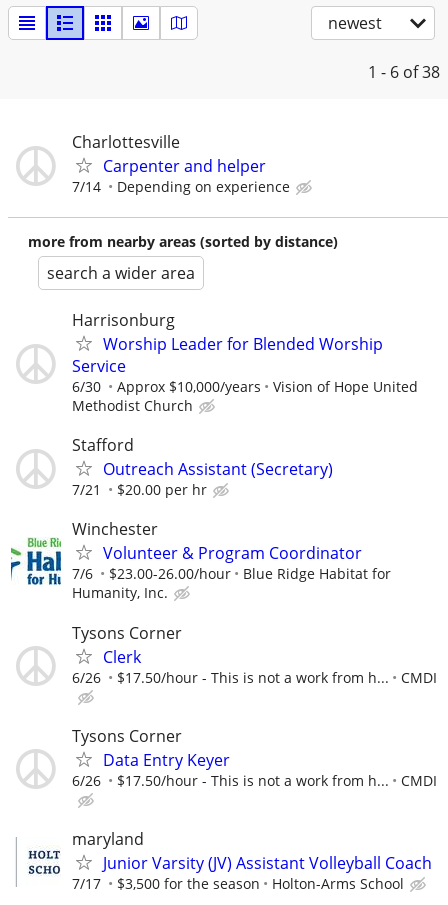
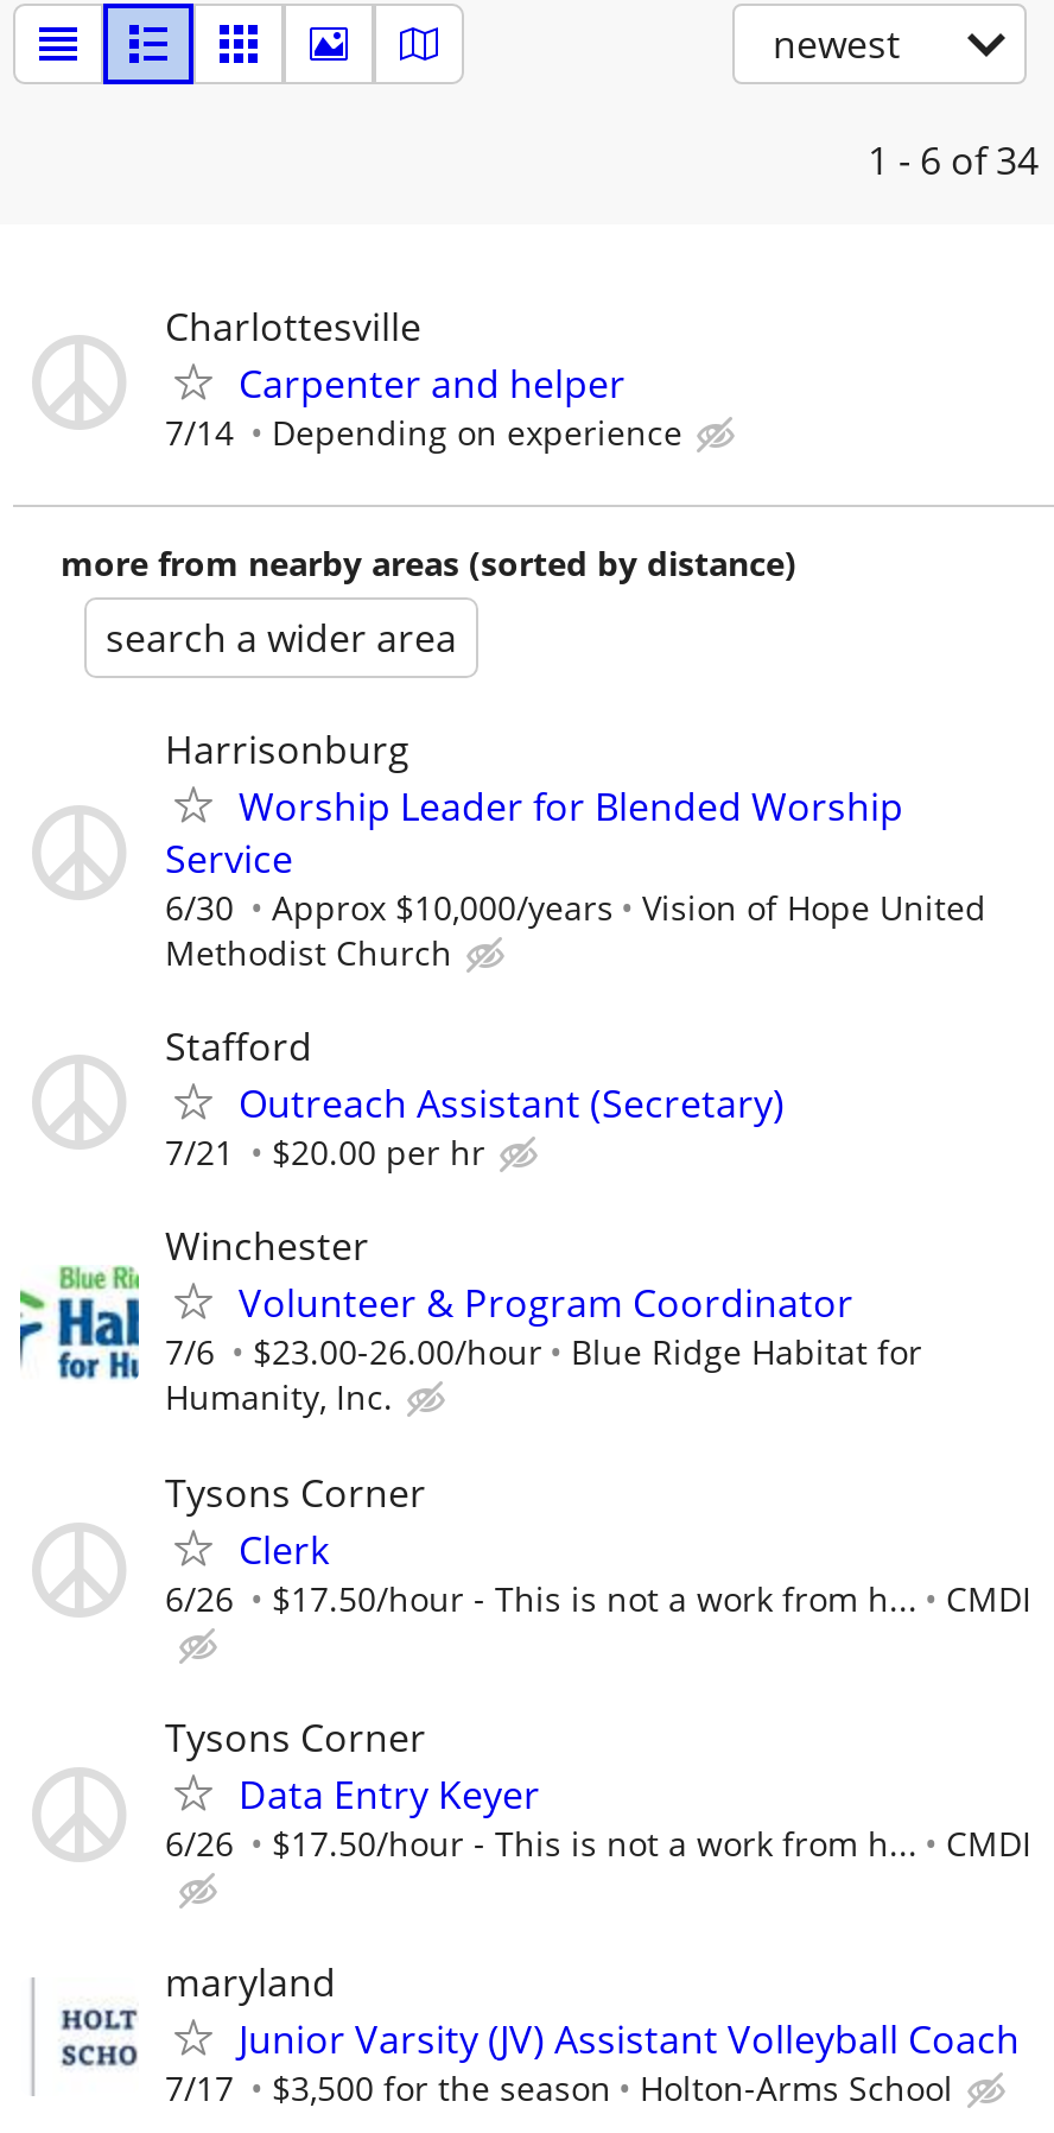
- 1 - 6 of 38
+ 1 - 6 of 34
